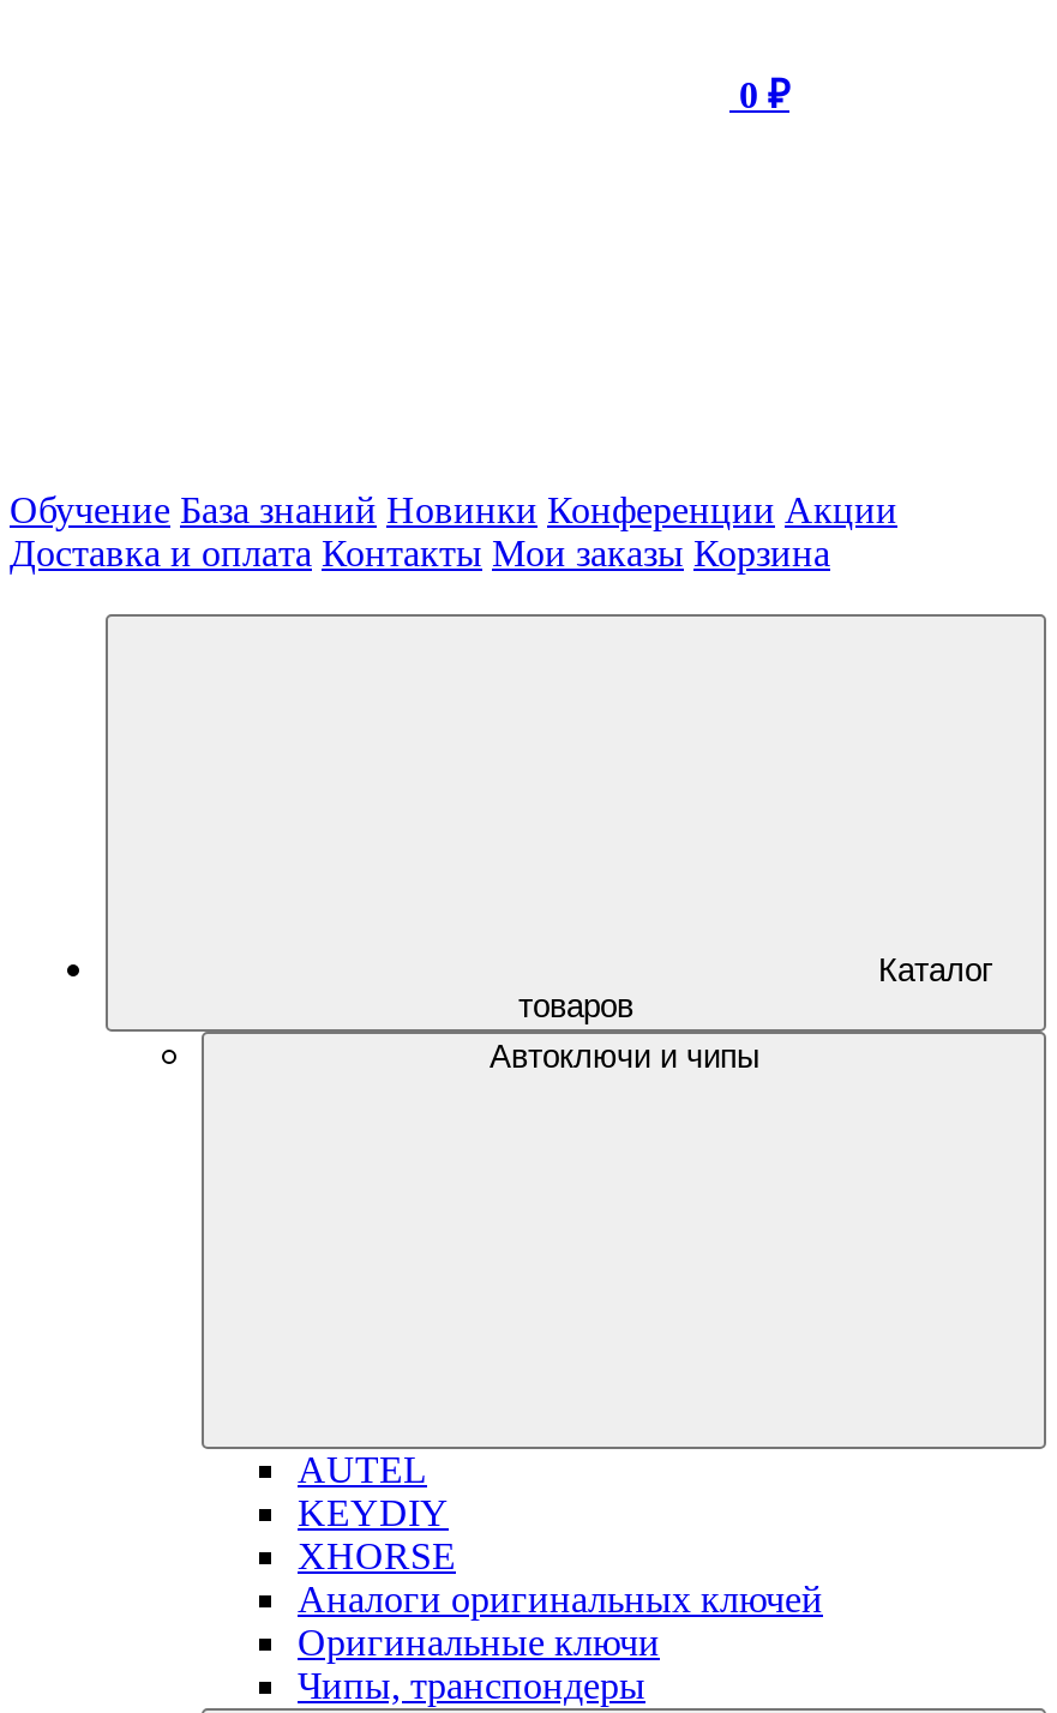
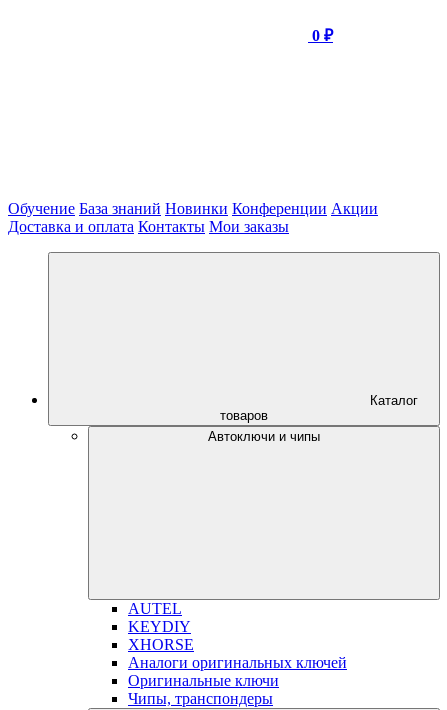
- Доставка и оплата Контакты Мои заказы Корзина
+ Доставка и оплата Контакты Мои заказы
